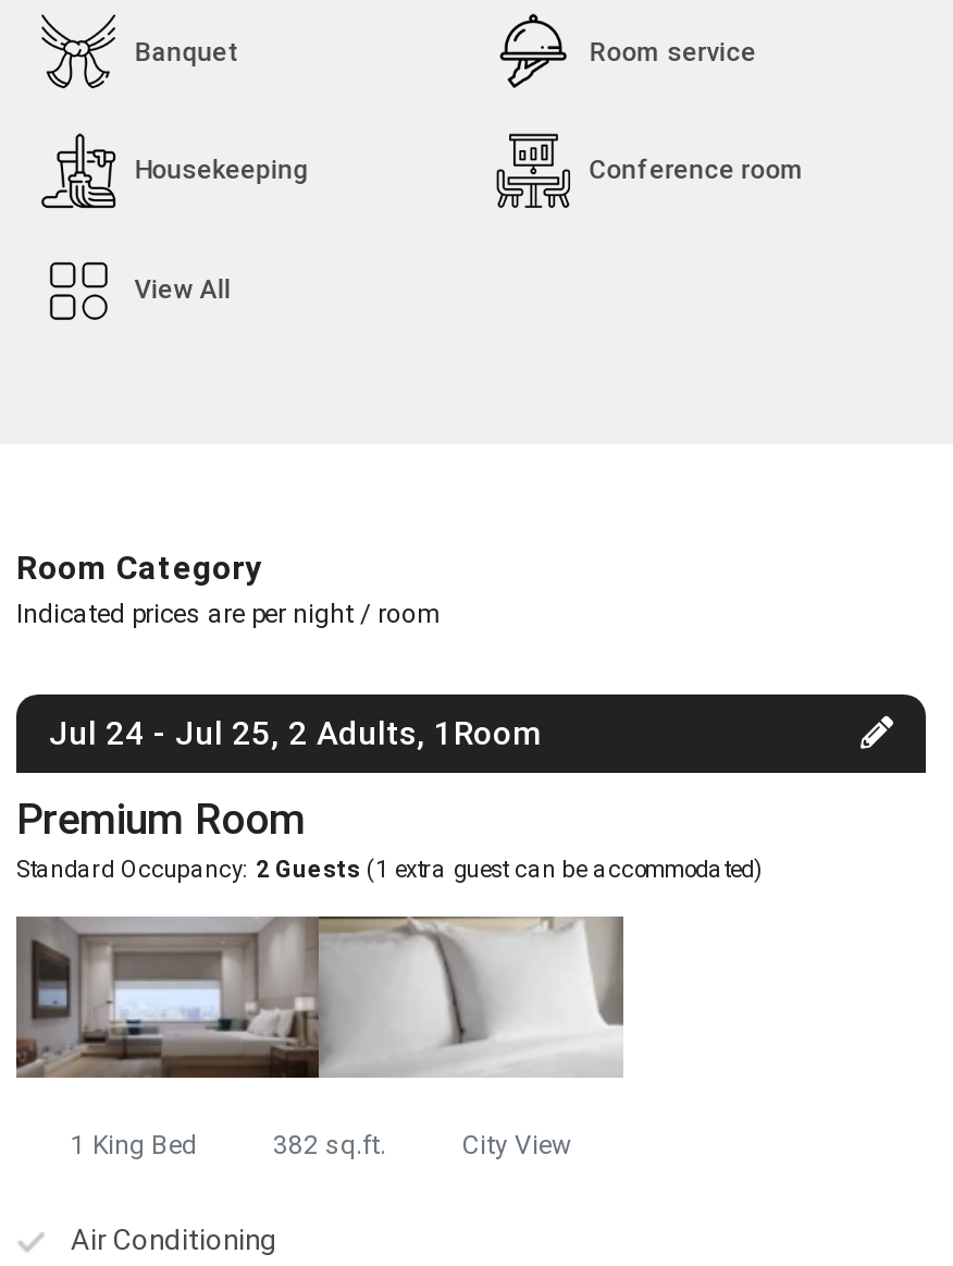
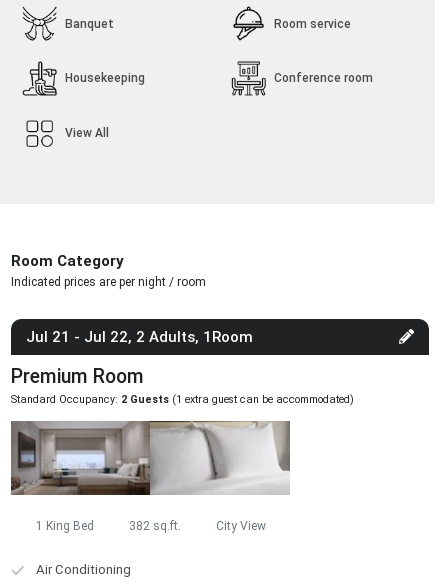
- Jul 24 - Jul 25, 2 Adults, 1Room
+ Jul 21 - Jul 22, 2 Adults, 1Room
